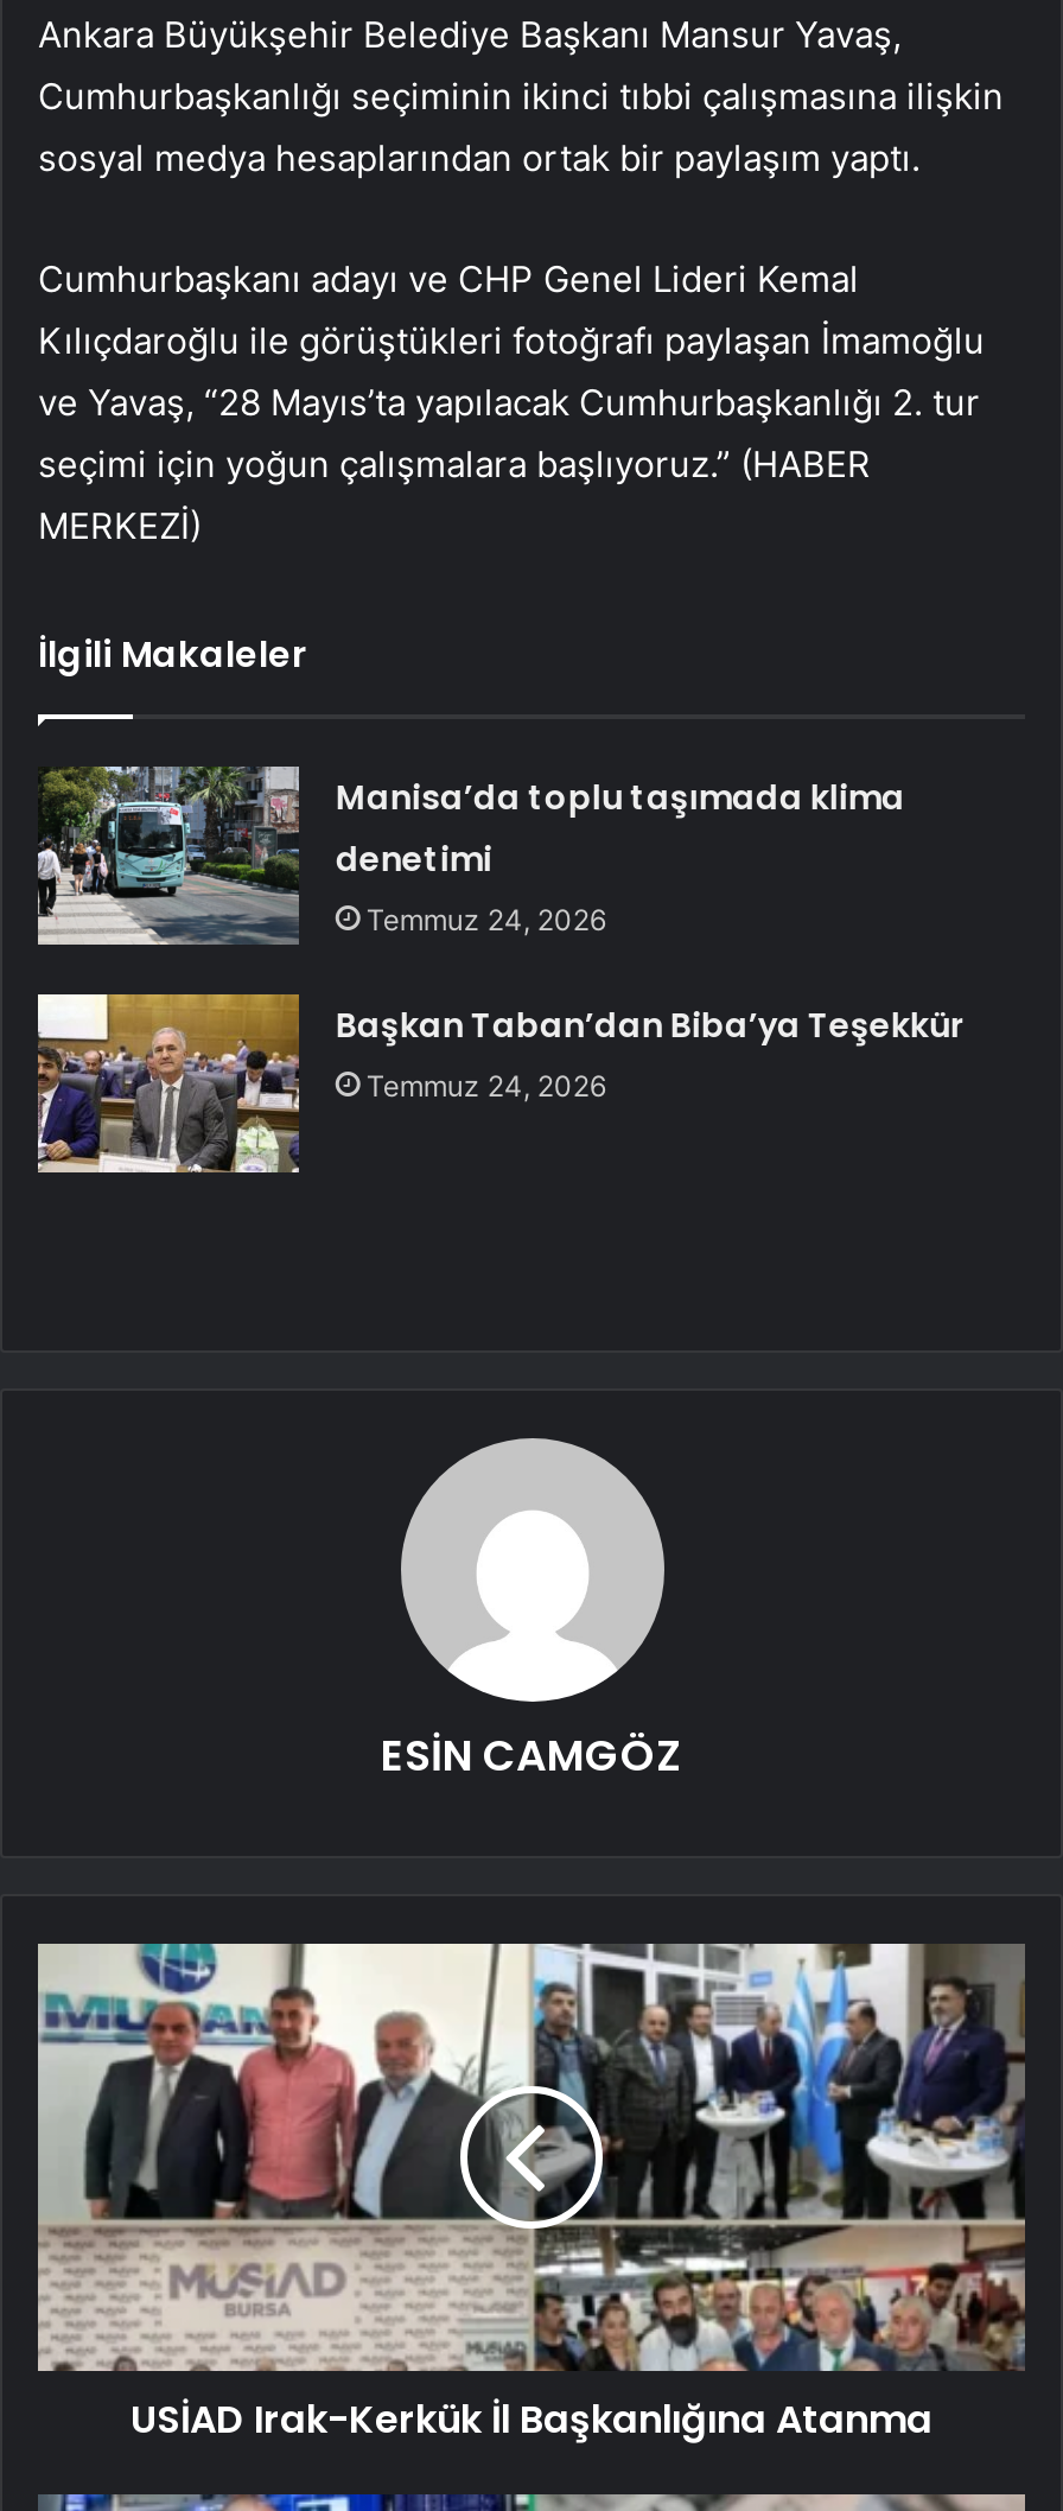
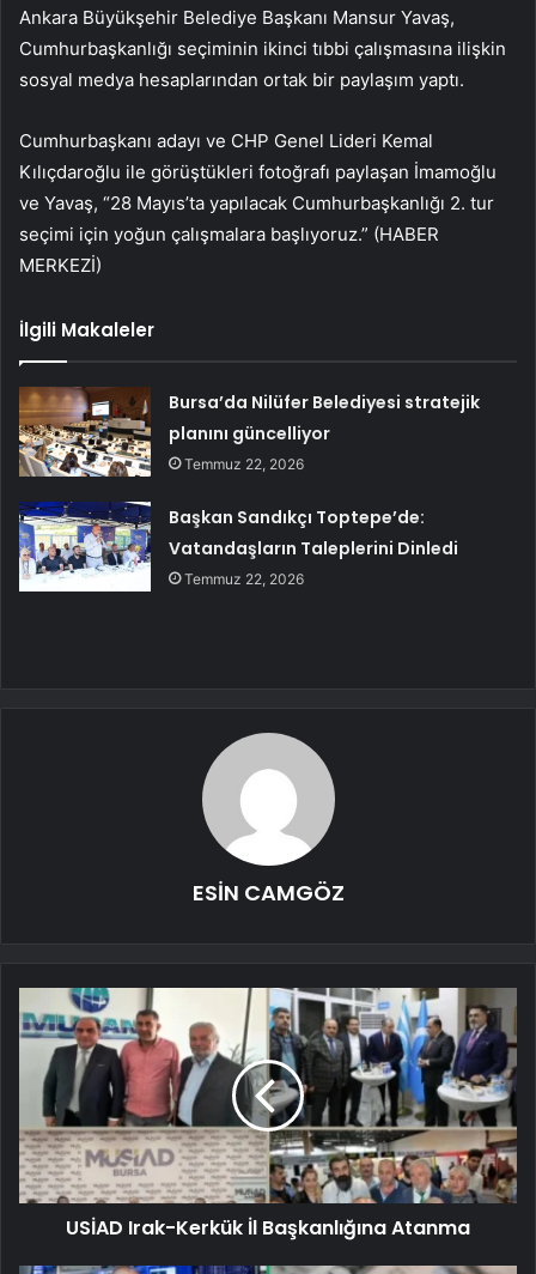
- [image]
- Manisa’da toplu taşımada klima
- denetimi
- Temmuz 24, 2026
+ [image]
+ Bursa’da Nilüfer Belediyesi stratejik
+ planını güncelliyor
+ Temmuz 22, 2026

- [image]
- Başkan Taban’dan Biba’ya Teşekkür
- Temmuz 24, 2026
+ [image]
+ Başkan Sandıkçı Toptepe’de:
+ Vatandaşların Taleplerini Dinledi
+ Temmuz 22, 2026
